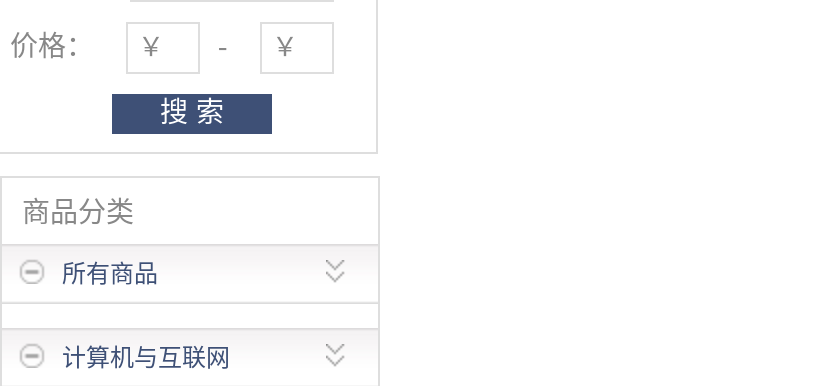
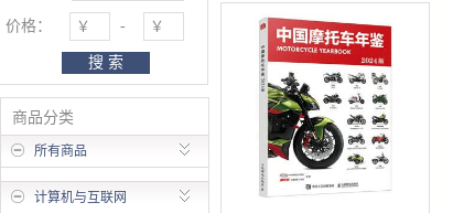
+ [image]
